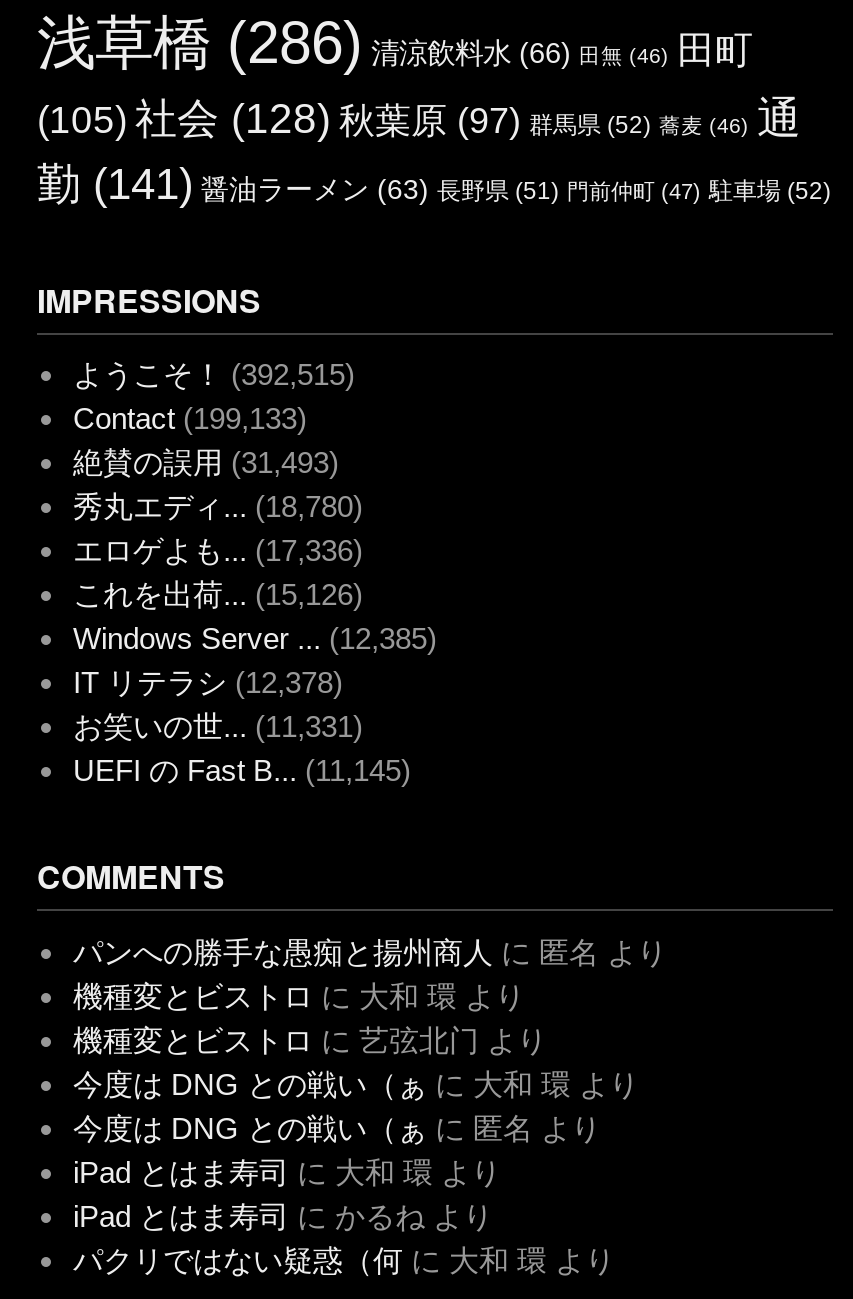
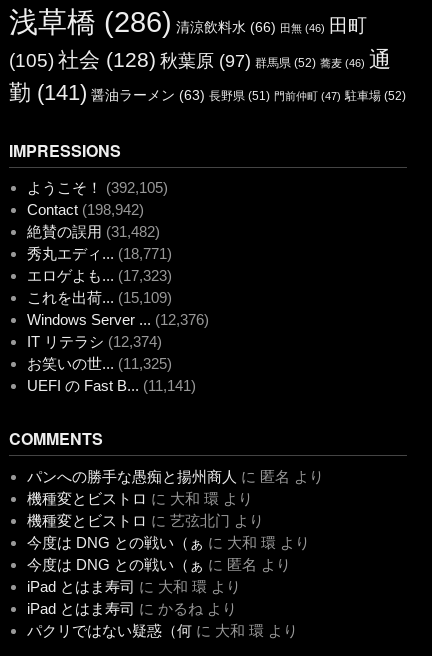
- ようこそ！(392,515)
+ ようこそ！(392,105)

- Contact (199,133)
+ Contact (198,942)

- 絶賛の誤用(31,493)
+ 絶賛の誤用(31,482)

- 秀丸エディ... (18,780)
+ 秀丸エディ... (18,771)

- エロゲよも... (17,336)
+ エロゲよも... (17,323)

- これを出荷... (15,126)
+ これを出荷... (15,109)

- Windows Server ... (12,385)
+ Windows Server ... (12,376)

- IT リテラシ(12,378)
+ IT リテラシ(12,374)

- お笑いの世... (11,331)
+ お笑いの世... (11,325)

- UEFI の Fast B... (11,145)
+ UEFI の Fast B... (11,141)
